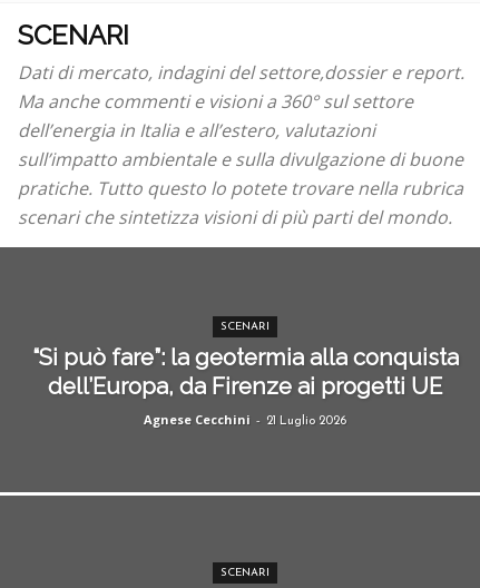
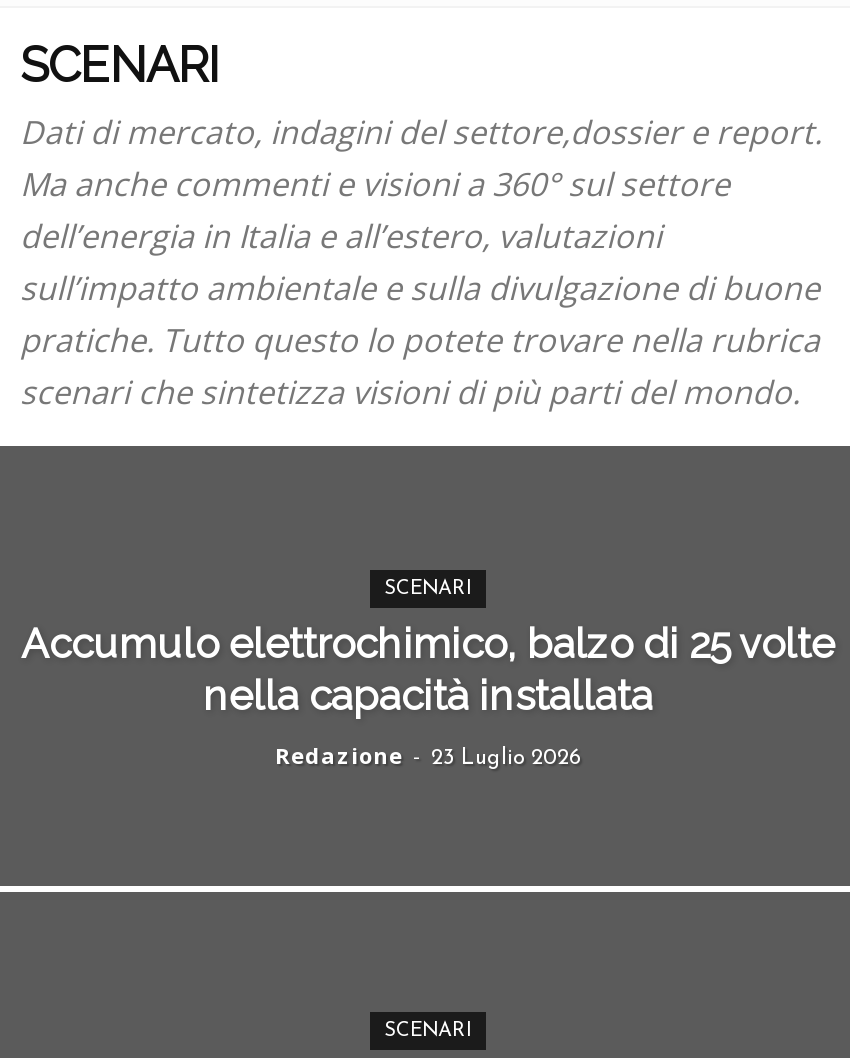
- “Si può fare”: la geotermia alla conquista
- dell’Europa, da Firenze ai progetti UE
- Agnese Cecchini - 21 Luglio 2026
+ Accumulo elettrochimico, balzo di 25 volte
+ nella capacità installata
+ Redazione - 23 Luglio 2026
